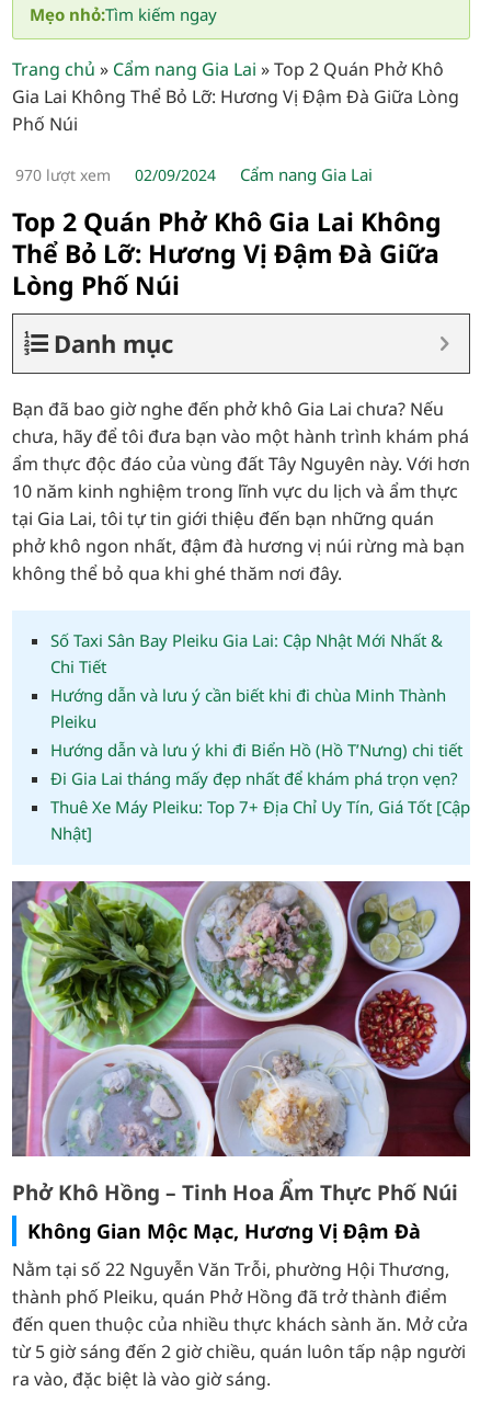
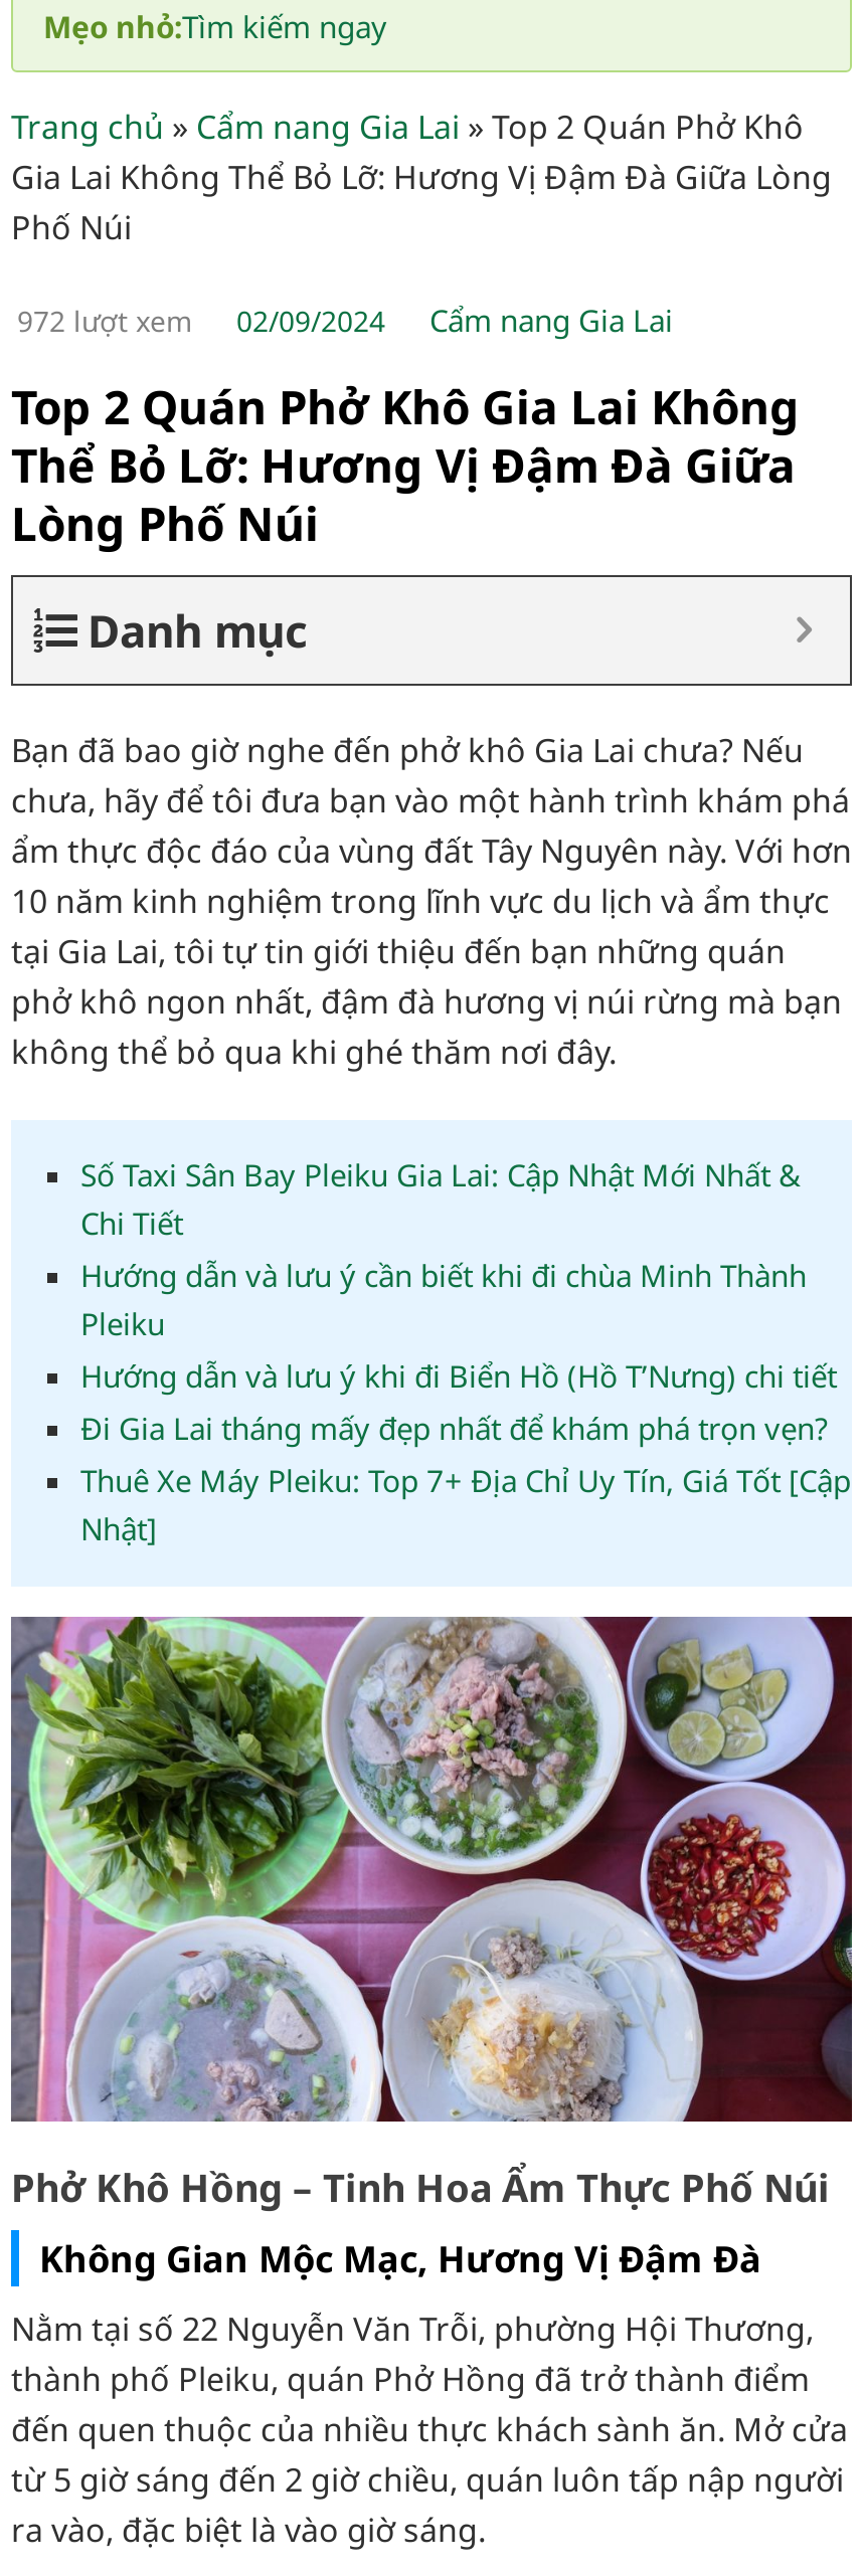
- 970 lượt xem 02/09/2024 Cẩm nang Gia Lai
+ 972 lượt xem 02/09/2024 Cẩm nang Gia Lai
